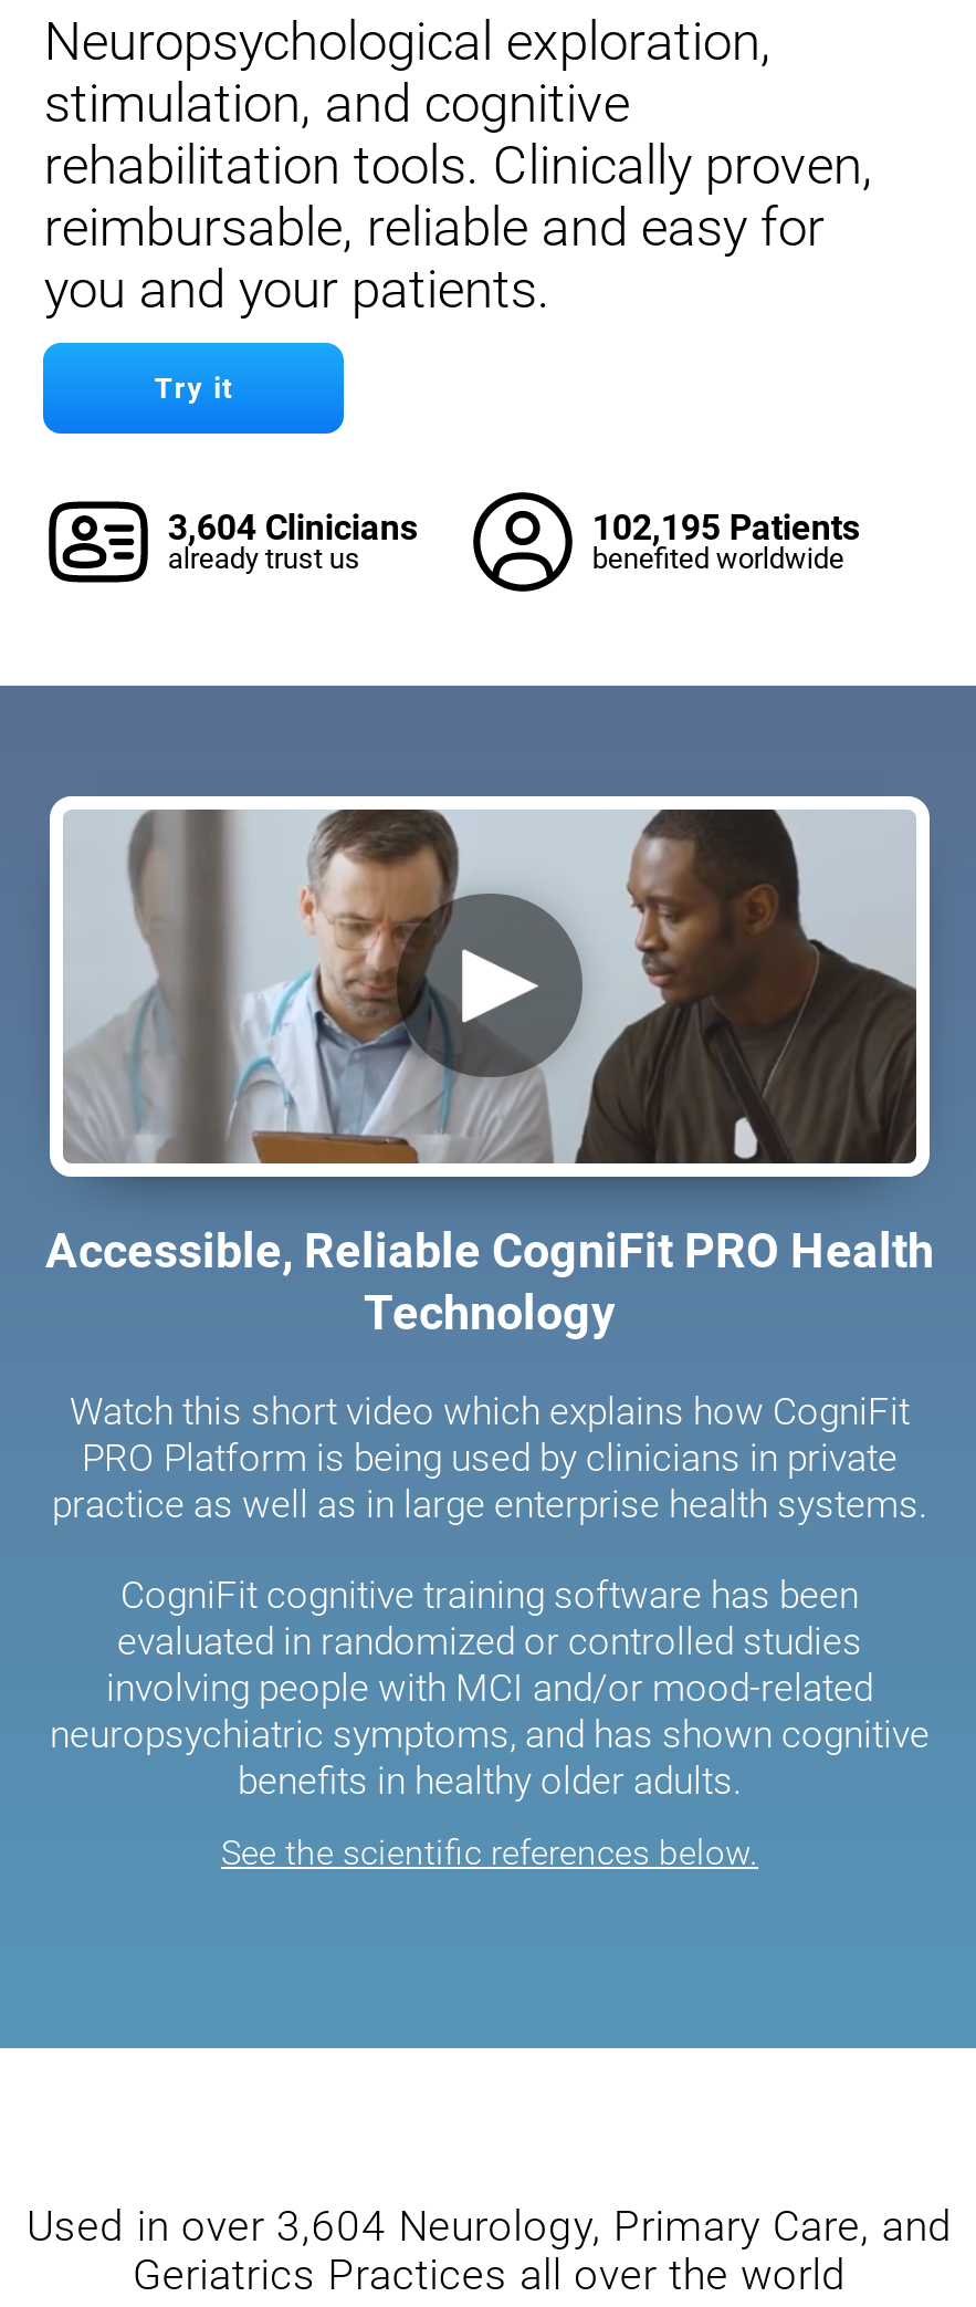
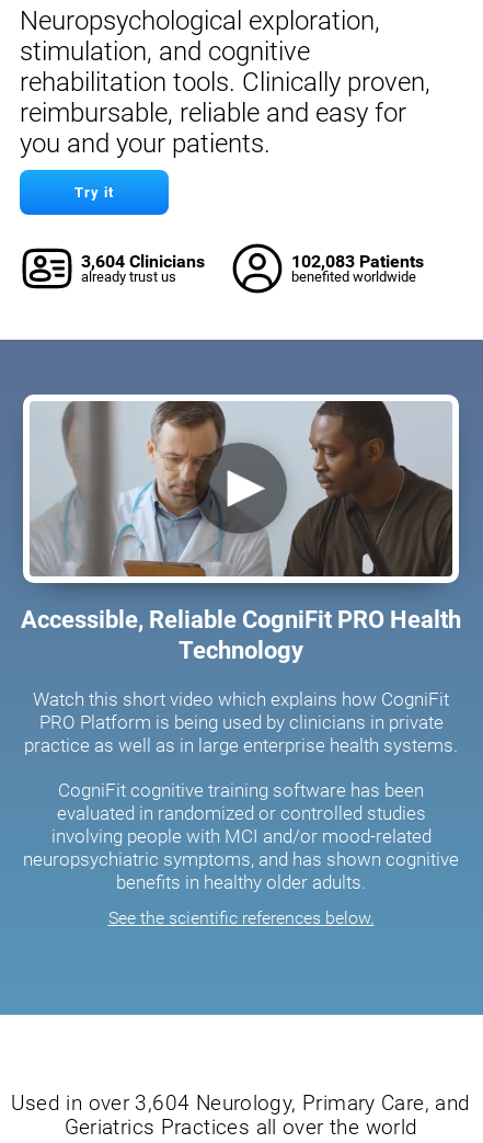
- 102,195 Patients
+ 102,083 Patients
